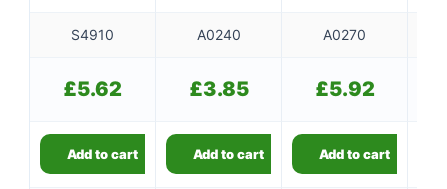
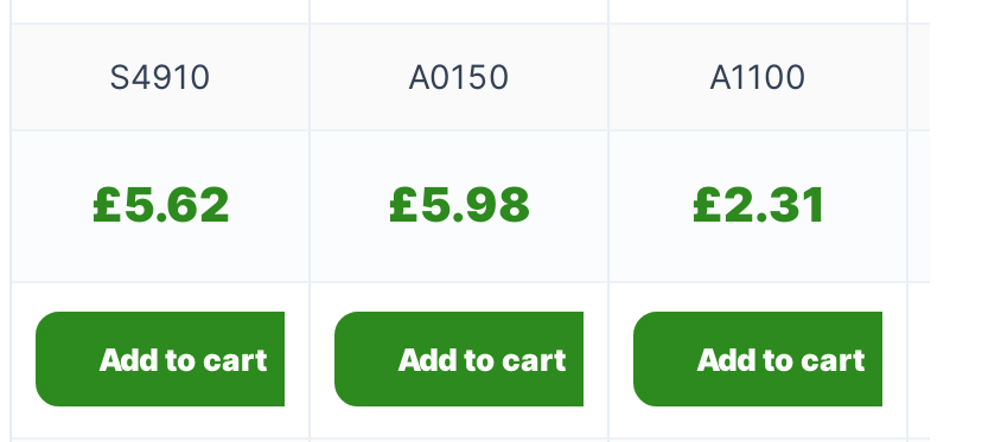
- A0240
- A0270
+ A0150
+ A1100

- £3.85
+ £5.98

- £5.92
+ £2.31
